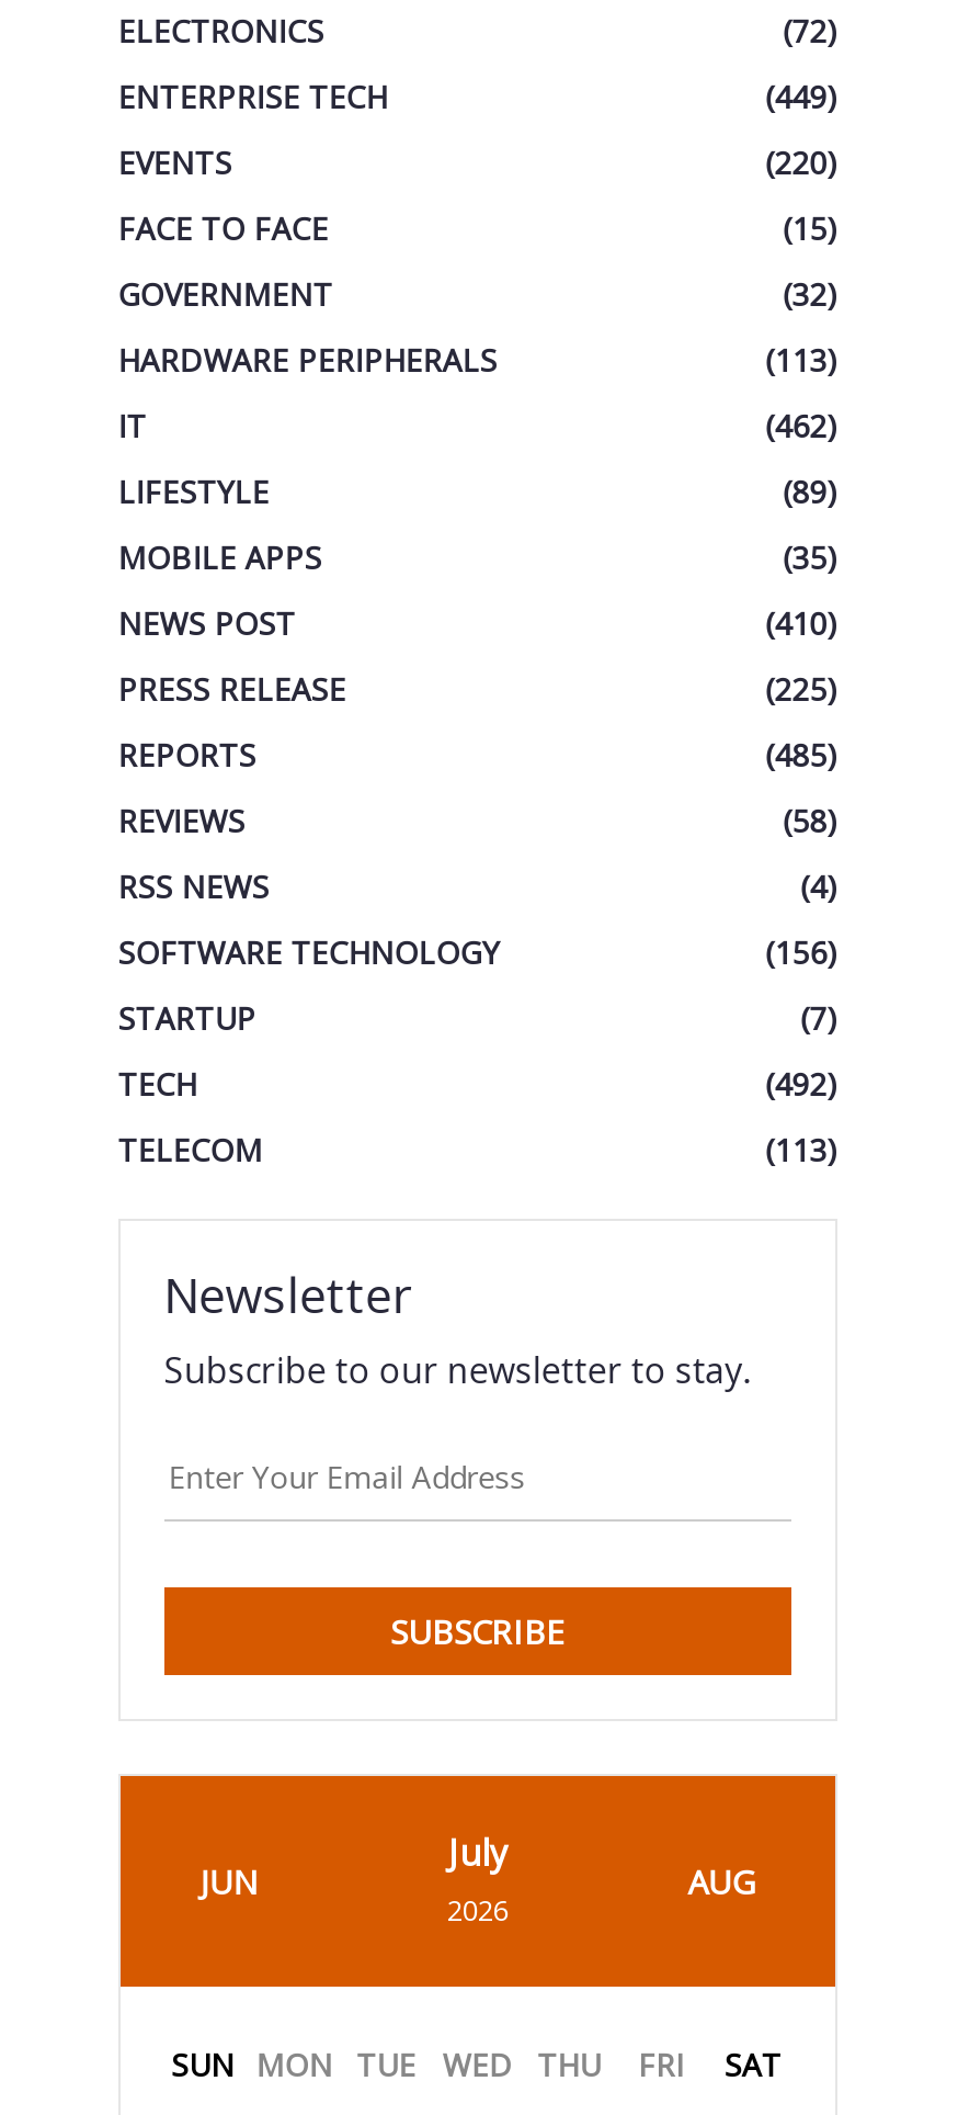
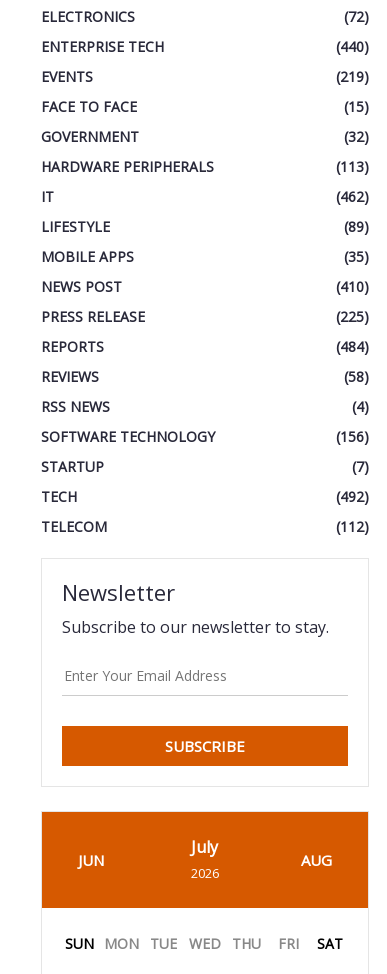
- (449)
+ (440)

- (220)
+ (219)

- (485)
+ (484)

- (113)
+ (112)
